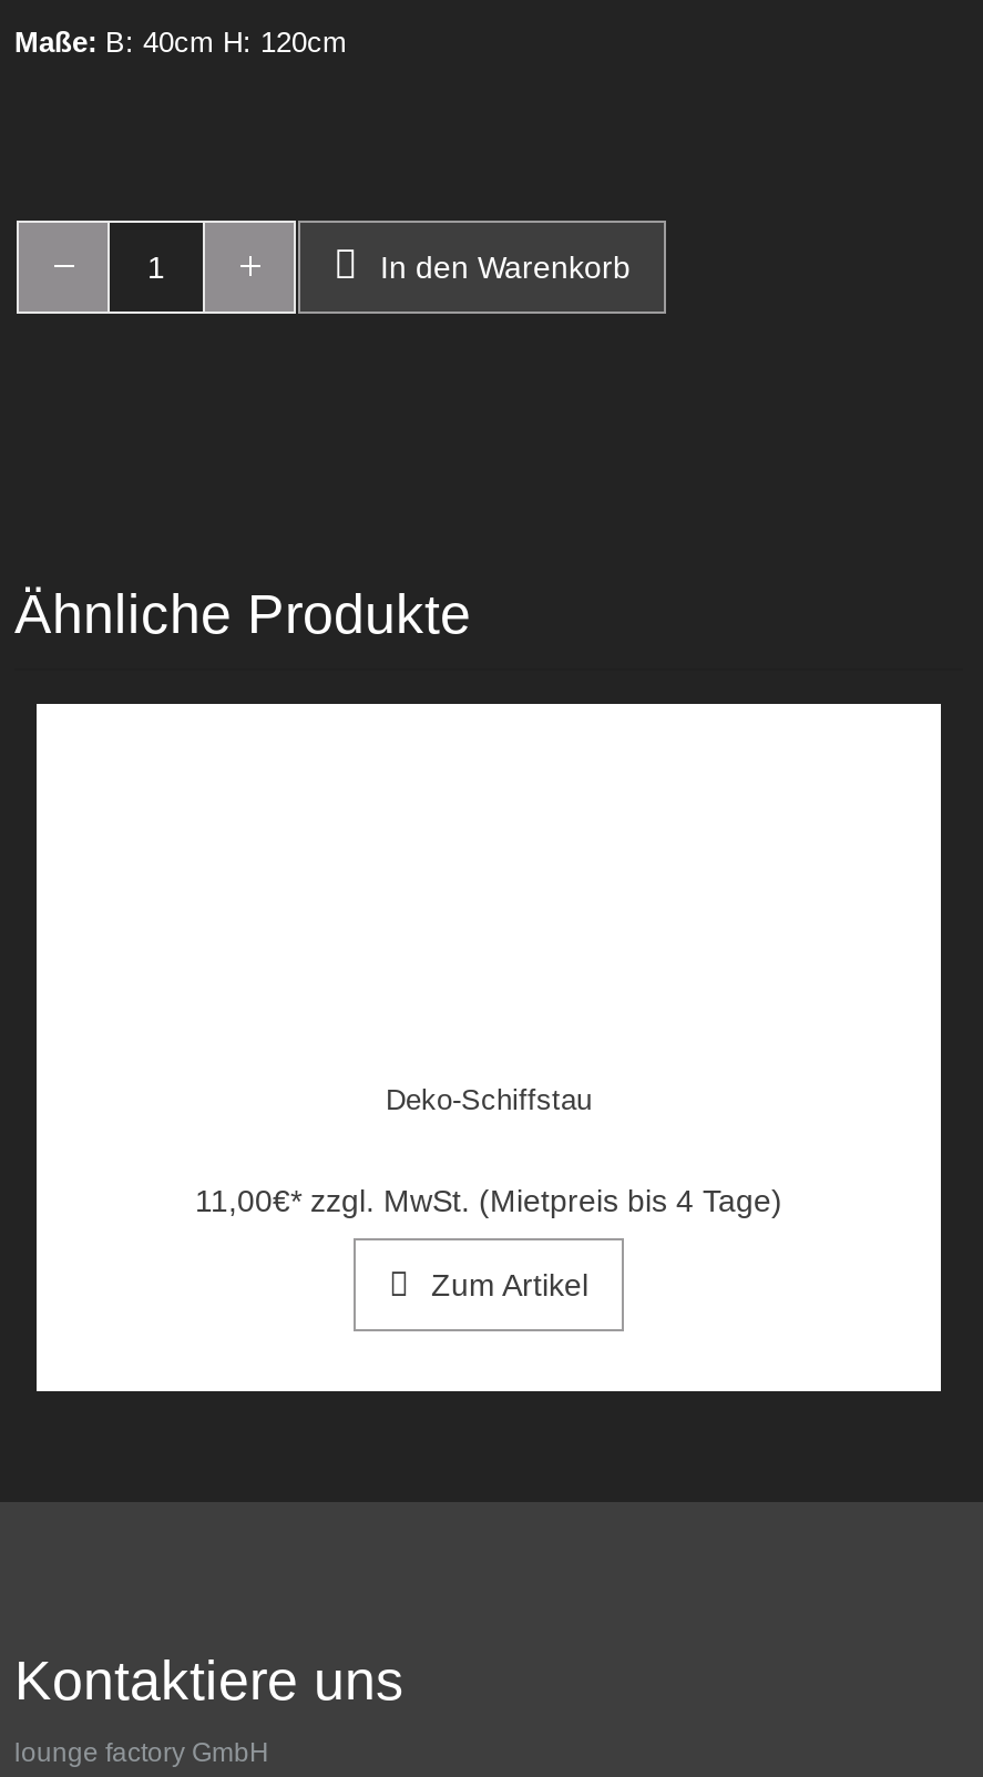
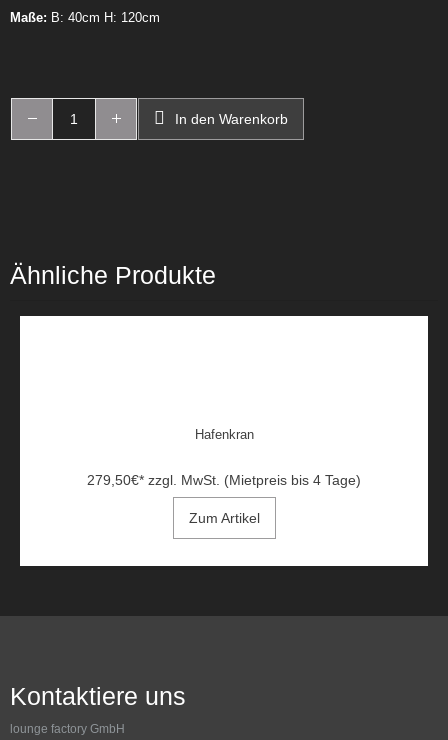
- Deko-Schiffstau
+ Hafenkran

- 11,00€* zzgl. MwSt. (Mietpreis bis 4 Tage)
+ 279,50€* zzgl. MwSt. (Mietpreis bis 4 Tage)
